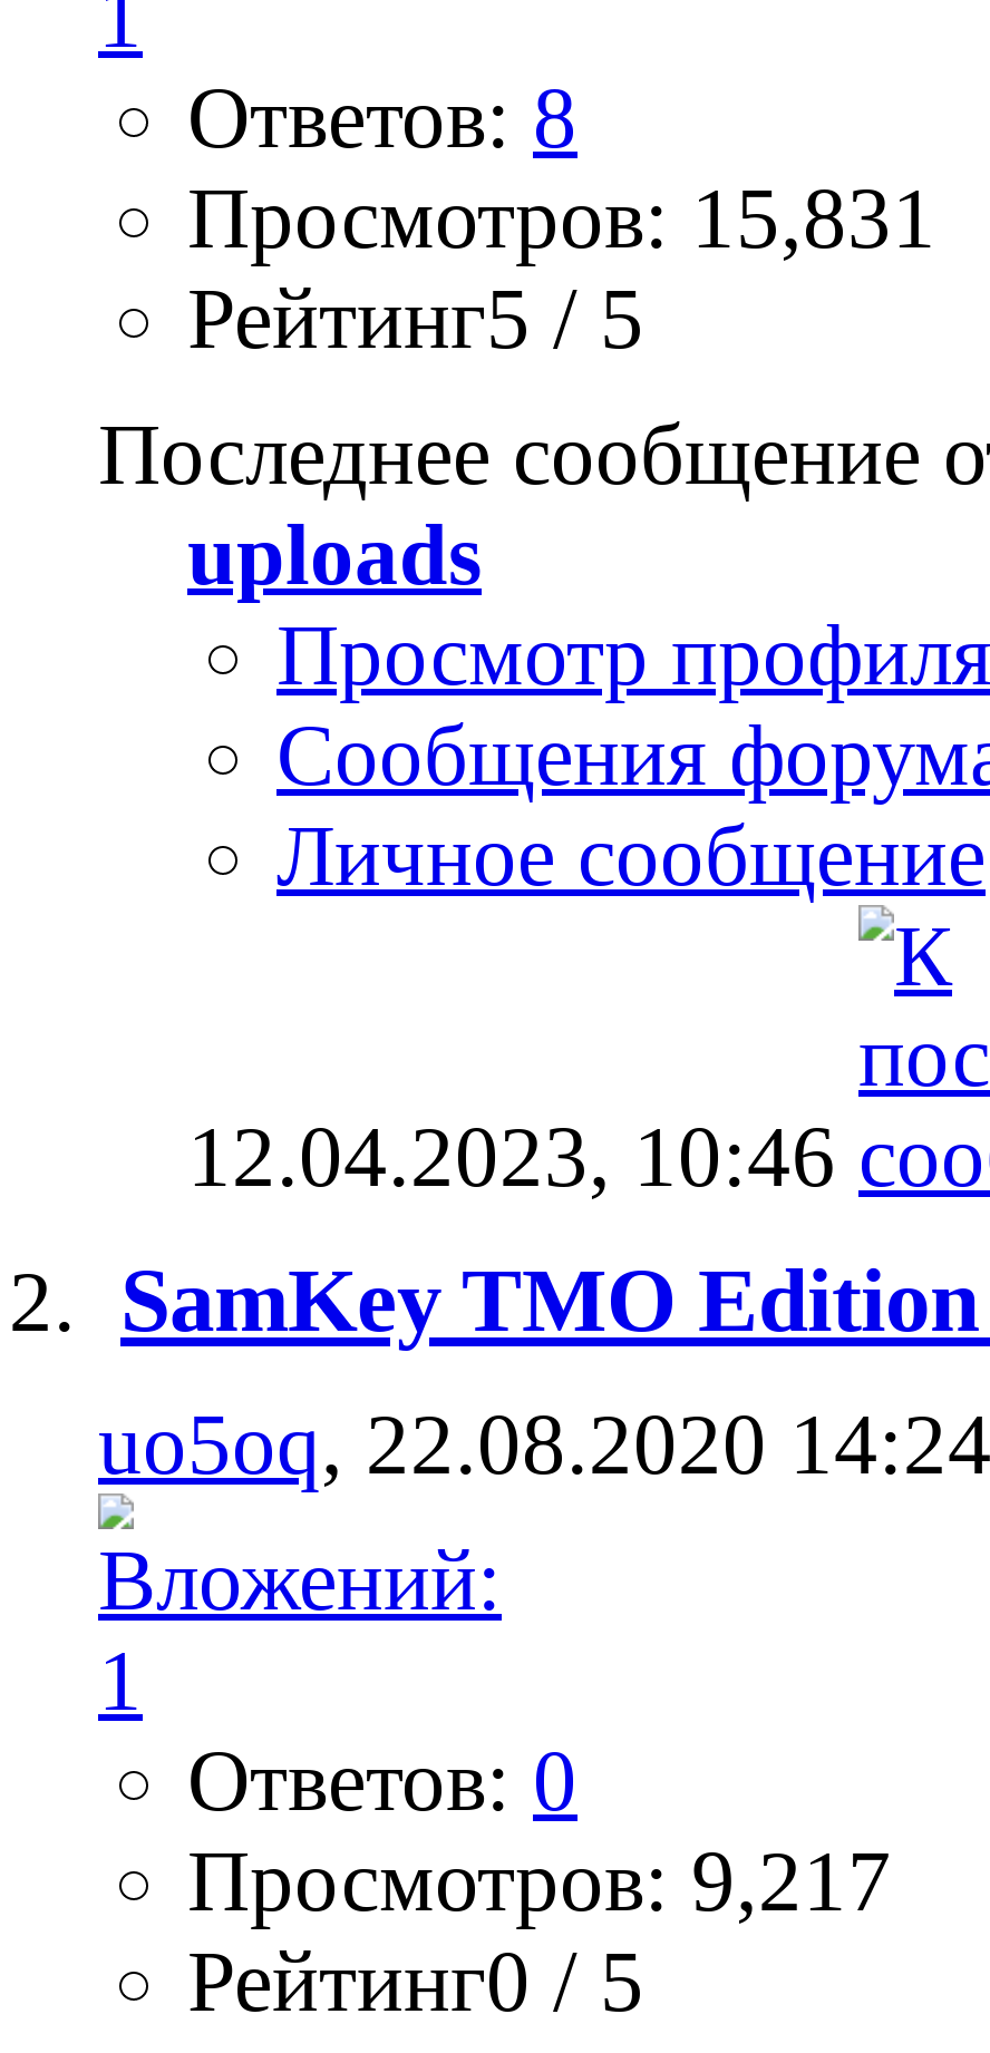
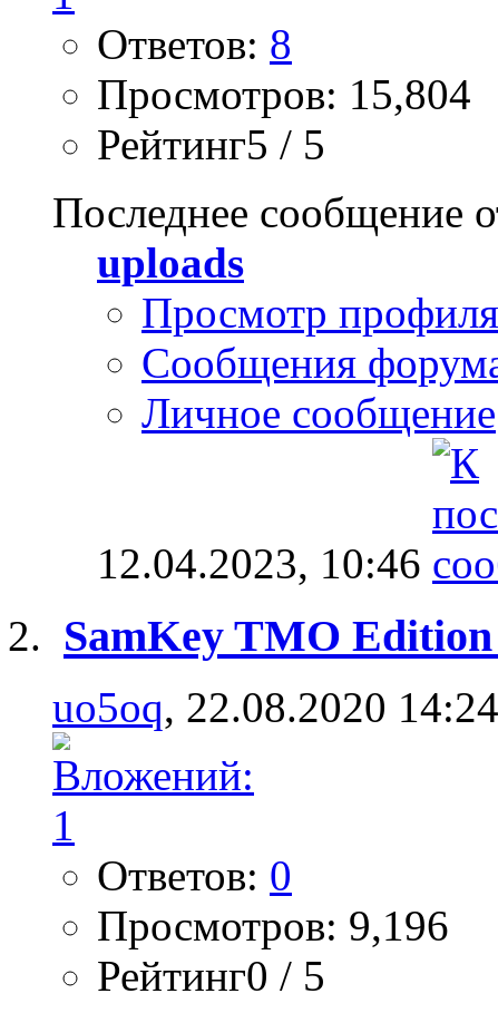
- Просмотров: 15,831
+ Просмотров: 15,804

- Просмотров: 9,217
+ Просмотров: 9,196
